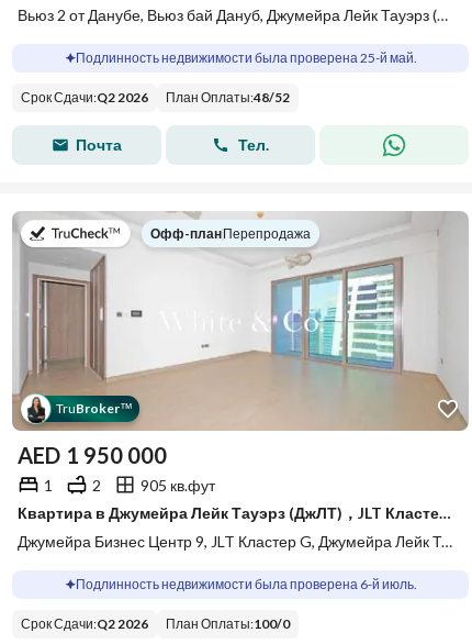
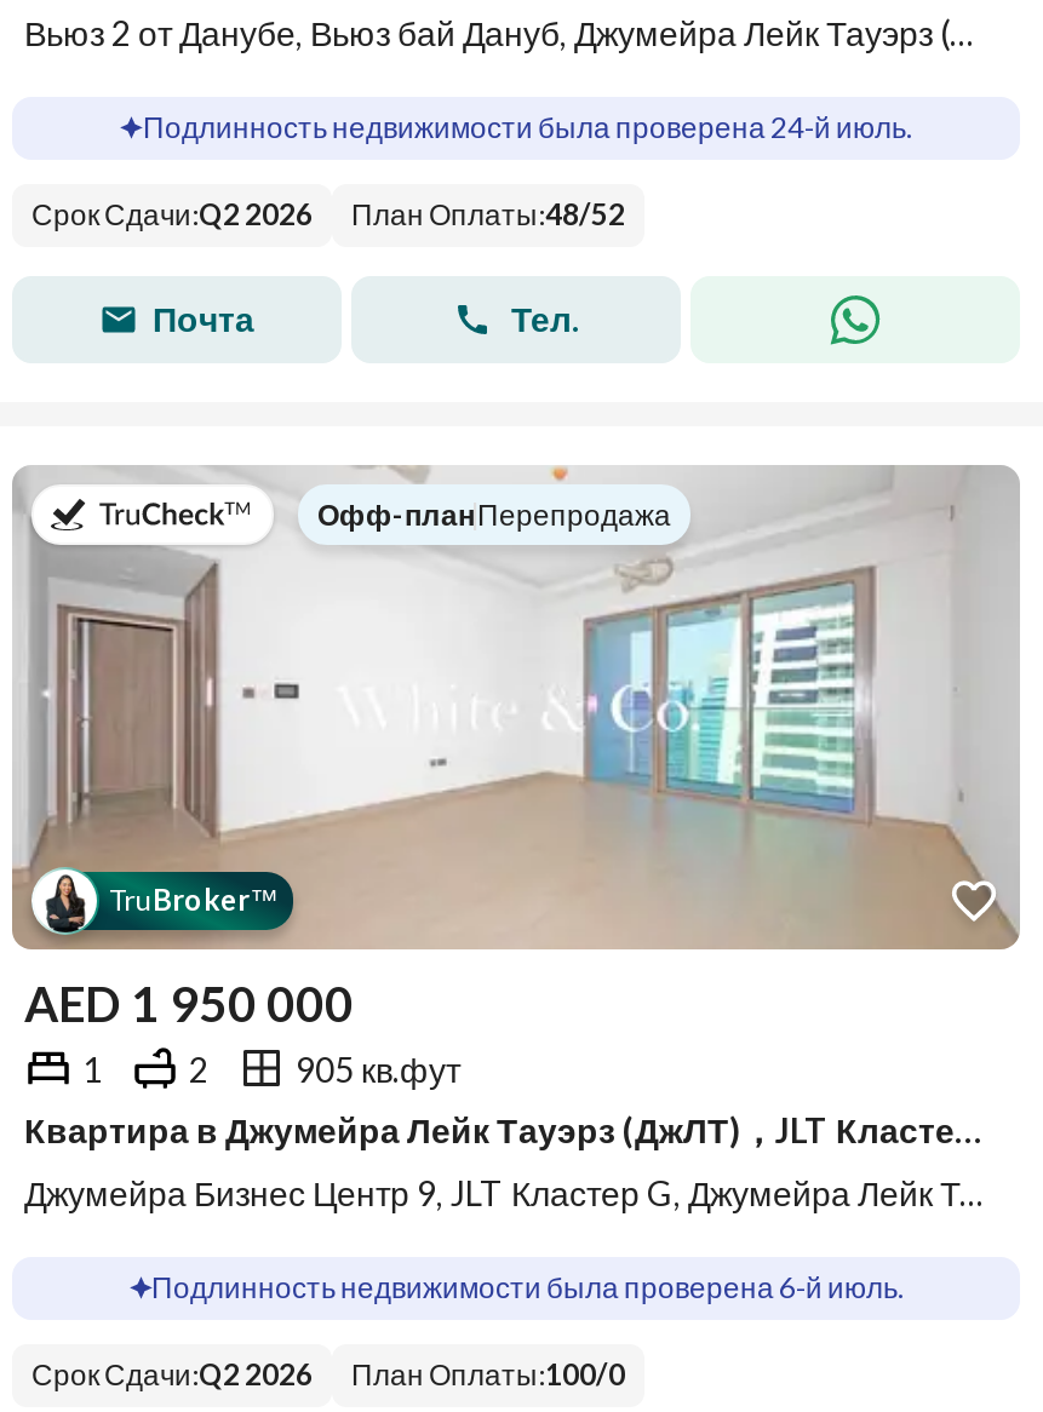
- Подлинность недвижимости была проверена 25-й май.
+ Подлинность недвижимости была проверена 24-й июль.
